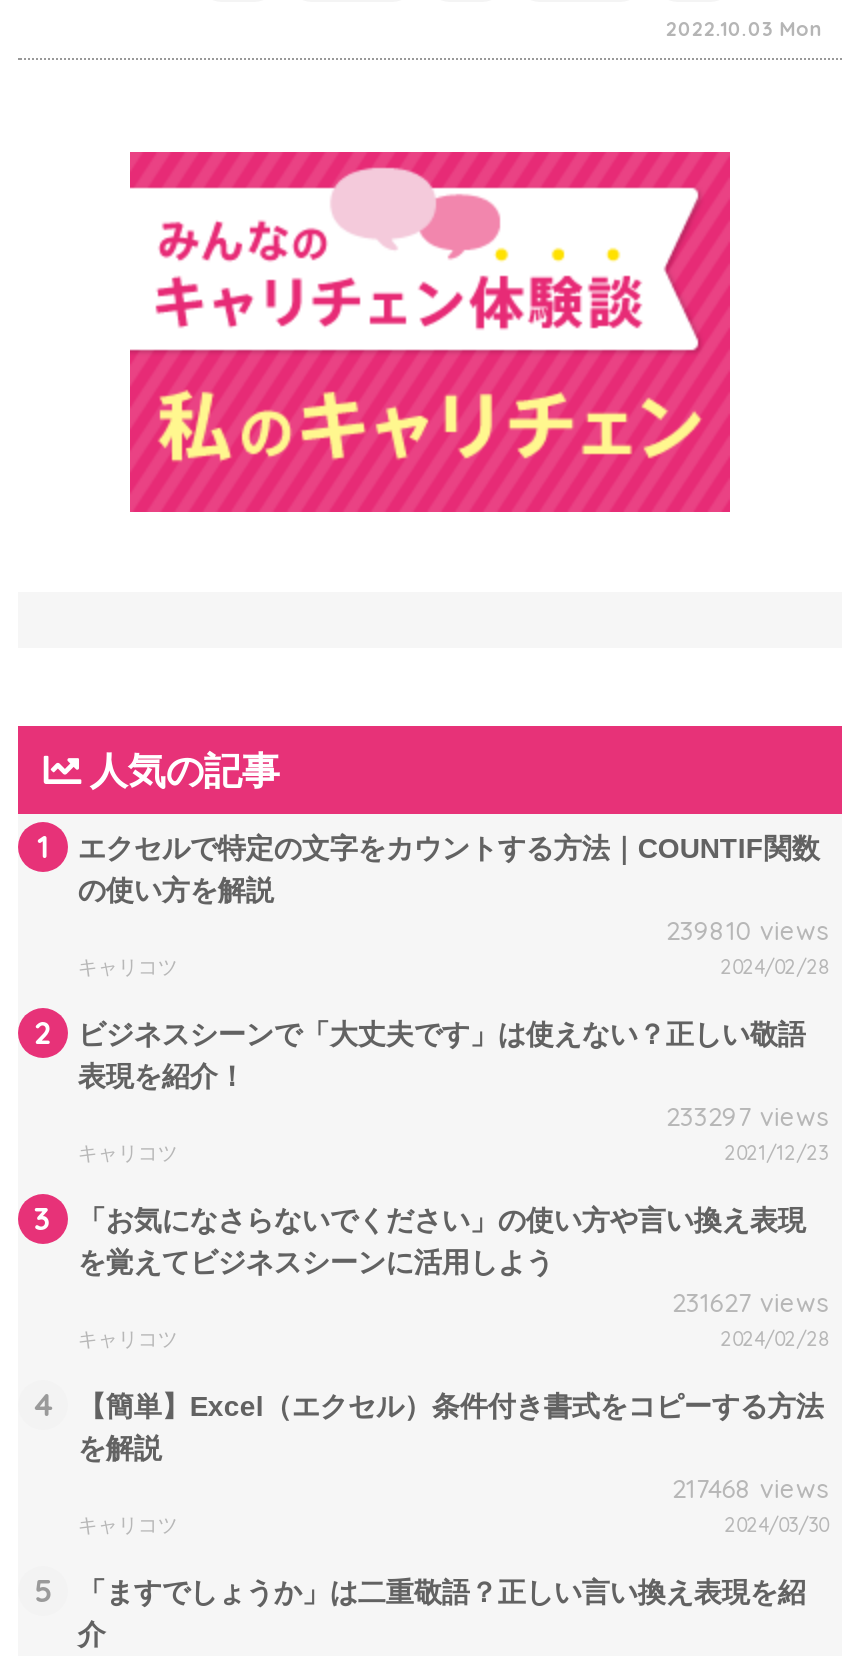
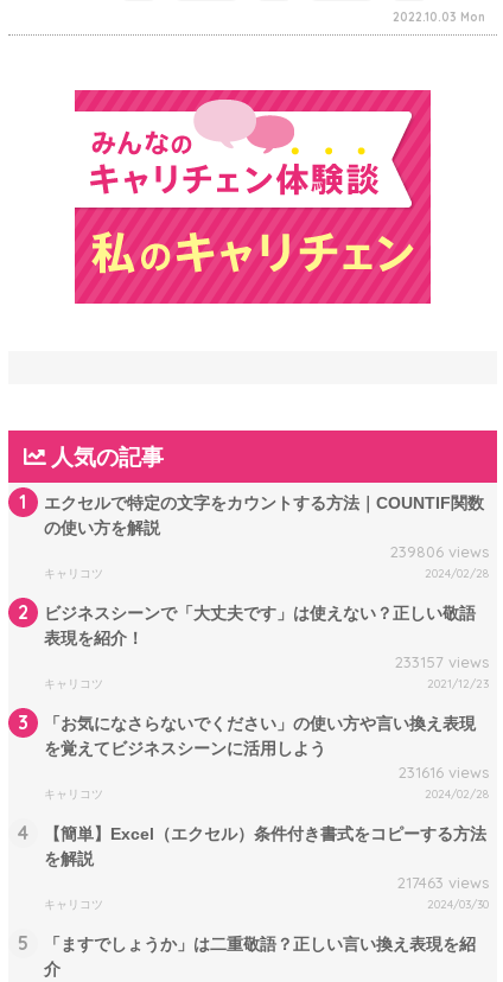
- 239810 views
+ 239806 views

- 233297 views
+ 233157 views

- 231627 views
+ 231616 views

- 217468 views
+ 217463 views
